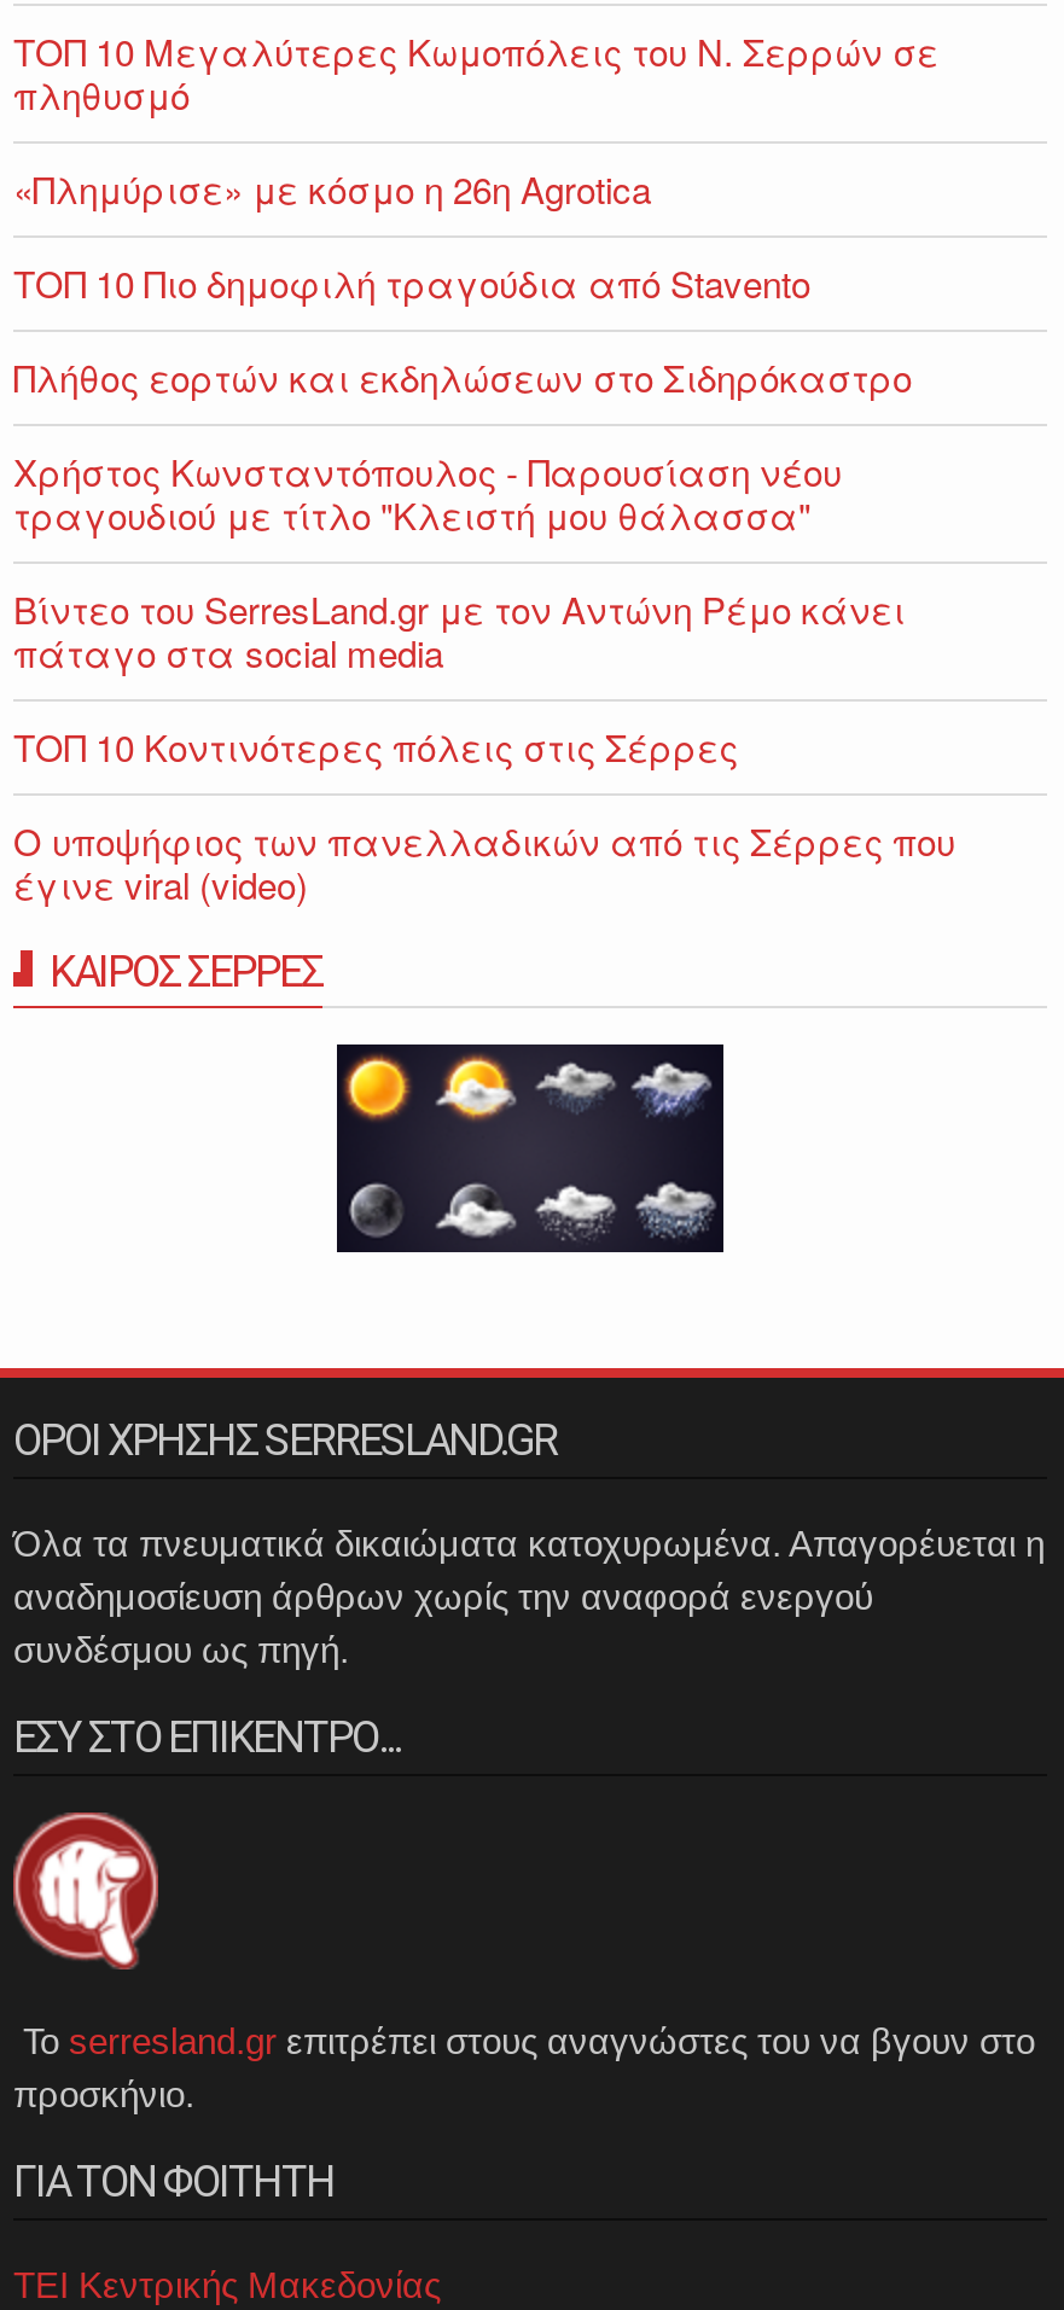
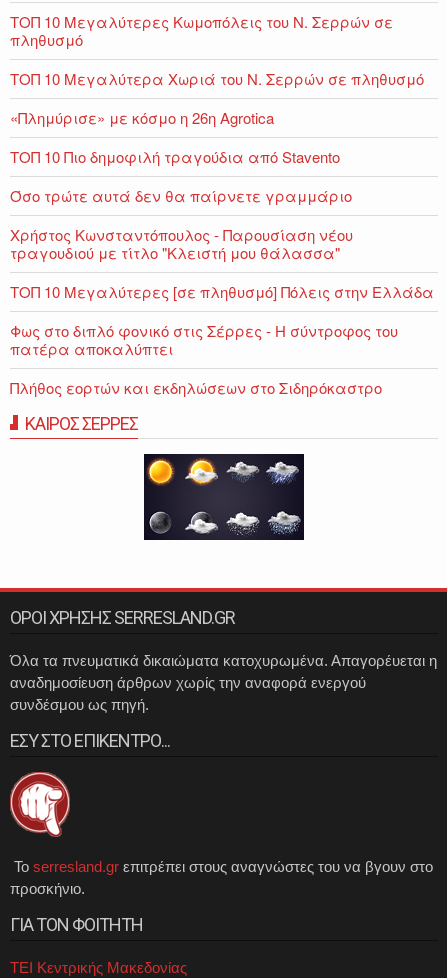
+ ΤΟΠ 10 Μεγαλύτερα Χωριά του Ν. Σερρών σε πληθυσμό

moved down: «Πλημύρισε» με κόσμο η 26η Agrotica | ΤΟΠ 10 Πιο δημοφιλή τραγούδια από Stavento

+ Όσο τρώτε αυτά δεν θα παίρνετε γραμμάριο

moved down: Πλήθος εορτών και εκδηλώσεων στο Σιδηρόκαστρο

moved down: Χρήστος Κωνσταντόπουλος - Παρουσίαση νέου | τραγουδιού με τίτλο "Κλειστή μου θάλασσα"

- Βίντεο του SerresLand.gr με τον Αντώνη Ρέμο κάνει
- πάταγο στα social media
+ ΤΟΠ 10 Μεγαλύτερες [σε πληθυσμό] Πόλεις στην Ελλάδα

- ΤΟΠ 10 Κοντινότερες πόλεις στις Σέρρες
+ Φως στο διπλό φονικό στις Σέρρες - Η σύντροφος του
+ πατέρα αποκαλύπτει

- O υποψήφιος των πανελλαδικών από τις Σέρρες που
- έγινε viral (video)
